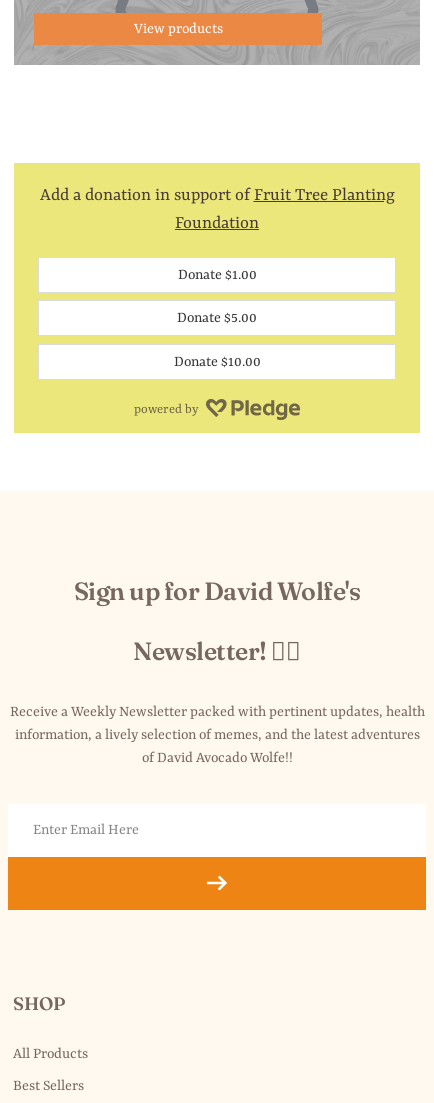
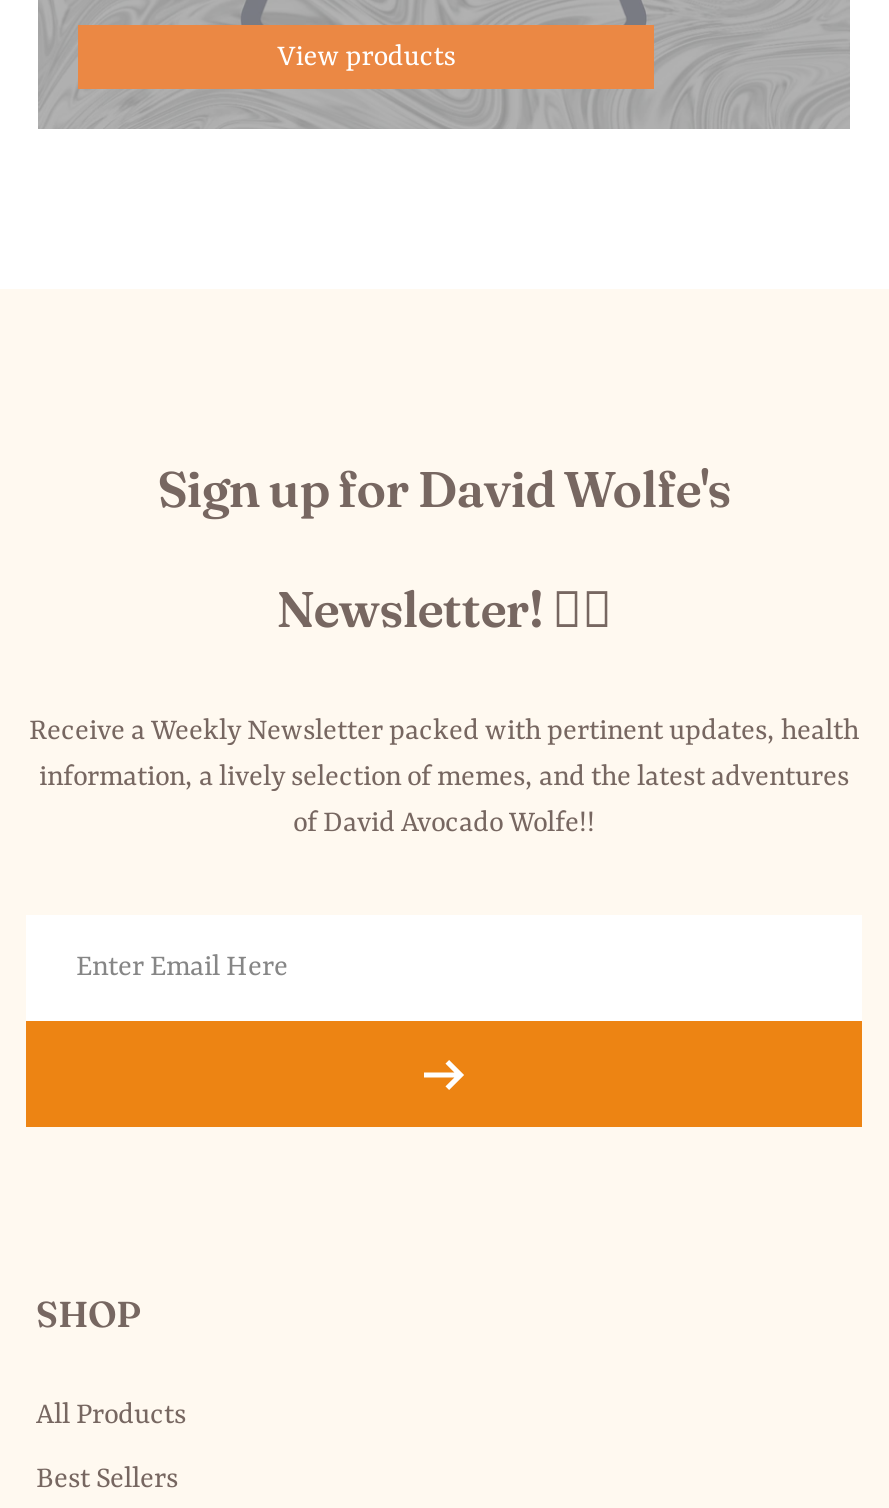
- [image]
- Add a donation in support of Fruit Tree Planting
- Foundation
- Donate $1.00
- Donate $5.00
- Donate $10.00
- powered by
